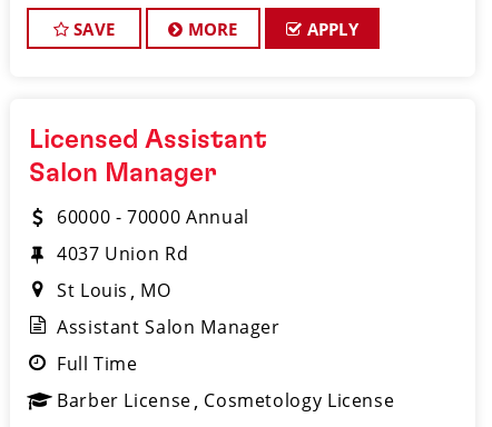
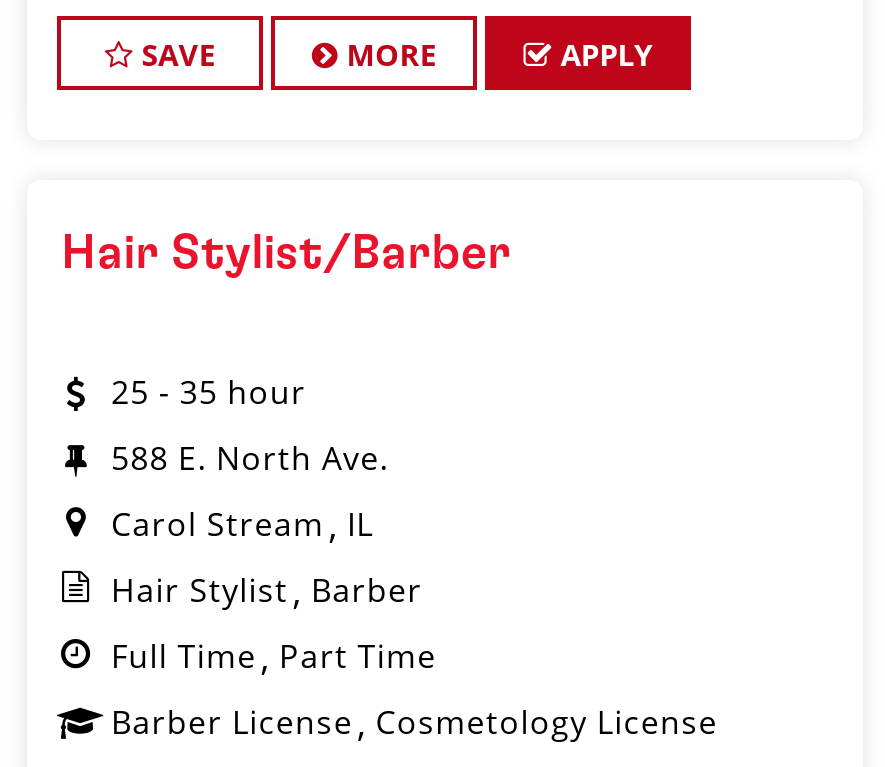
- Licensed Assistant
- Salon Manager
+ Hair Stylist/Barber

- 60000 - 70000 Annual
+ 25 - 35 hour

- 4037 Union Rd
+ 588 E. North Ave.

- St Louis MO
+ Carol Stream IL

- Assistant Salon Manager
+ Hair Stylist Barber

- Full Time
+ Full Time Part Time
